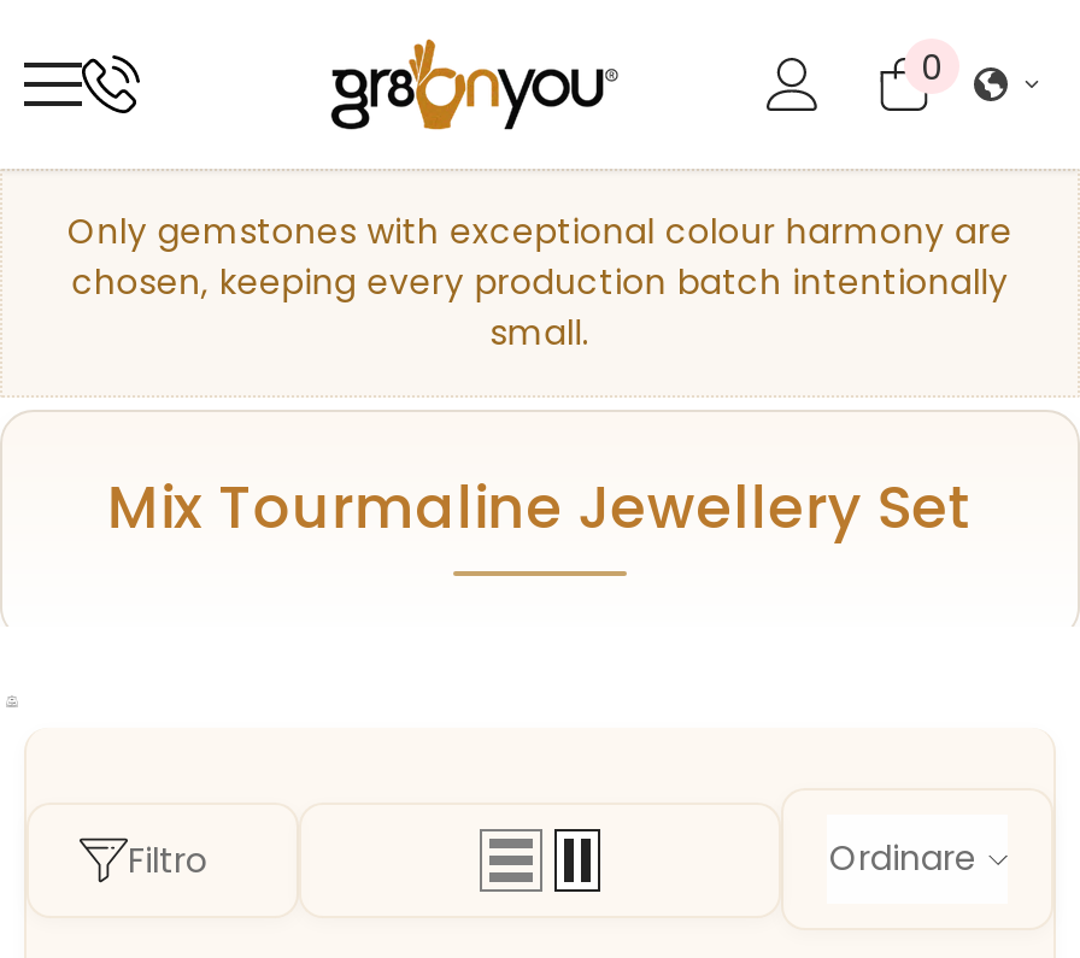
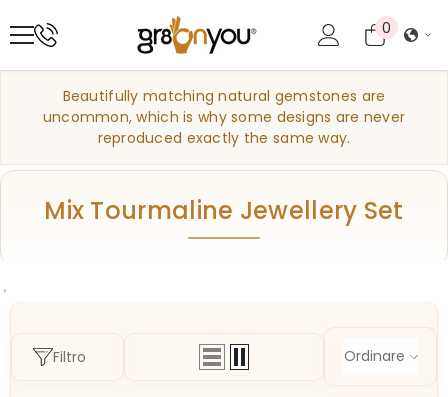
- Only gemstones with exceptional colour harmony are
- chosen, keeping every production batch intentionally
- small.
+ Beautifully matching natural gemstones are
+ uncommon, which is why some designs are never
+ reproduced exactly the same way.
